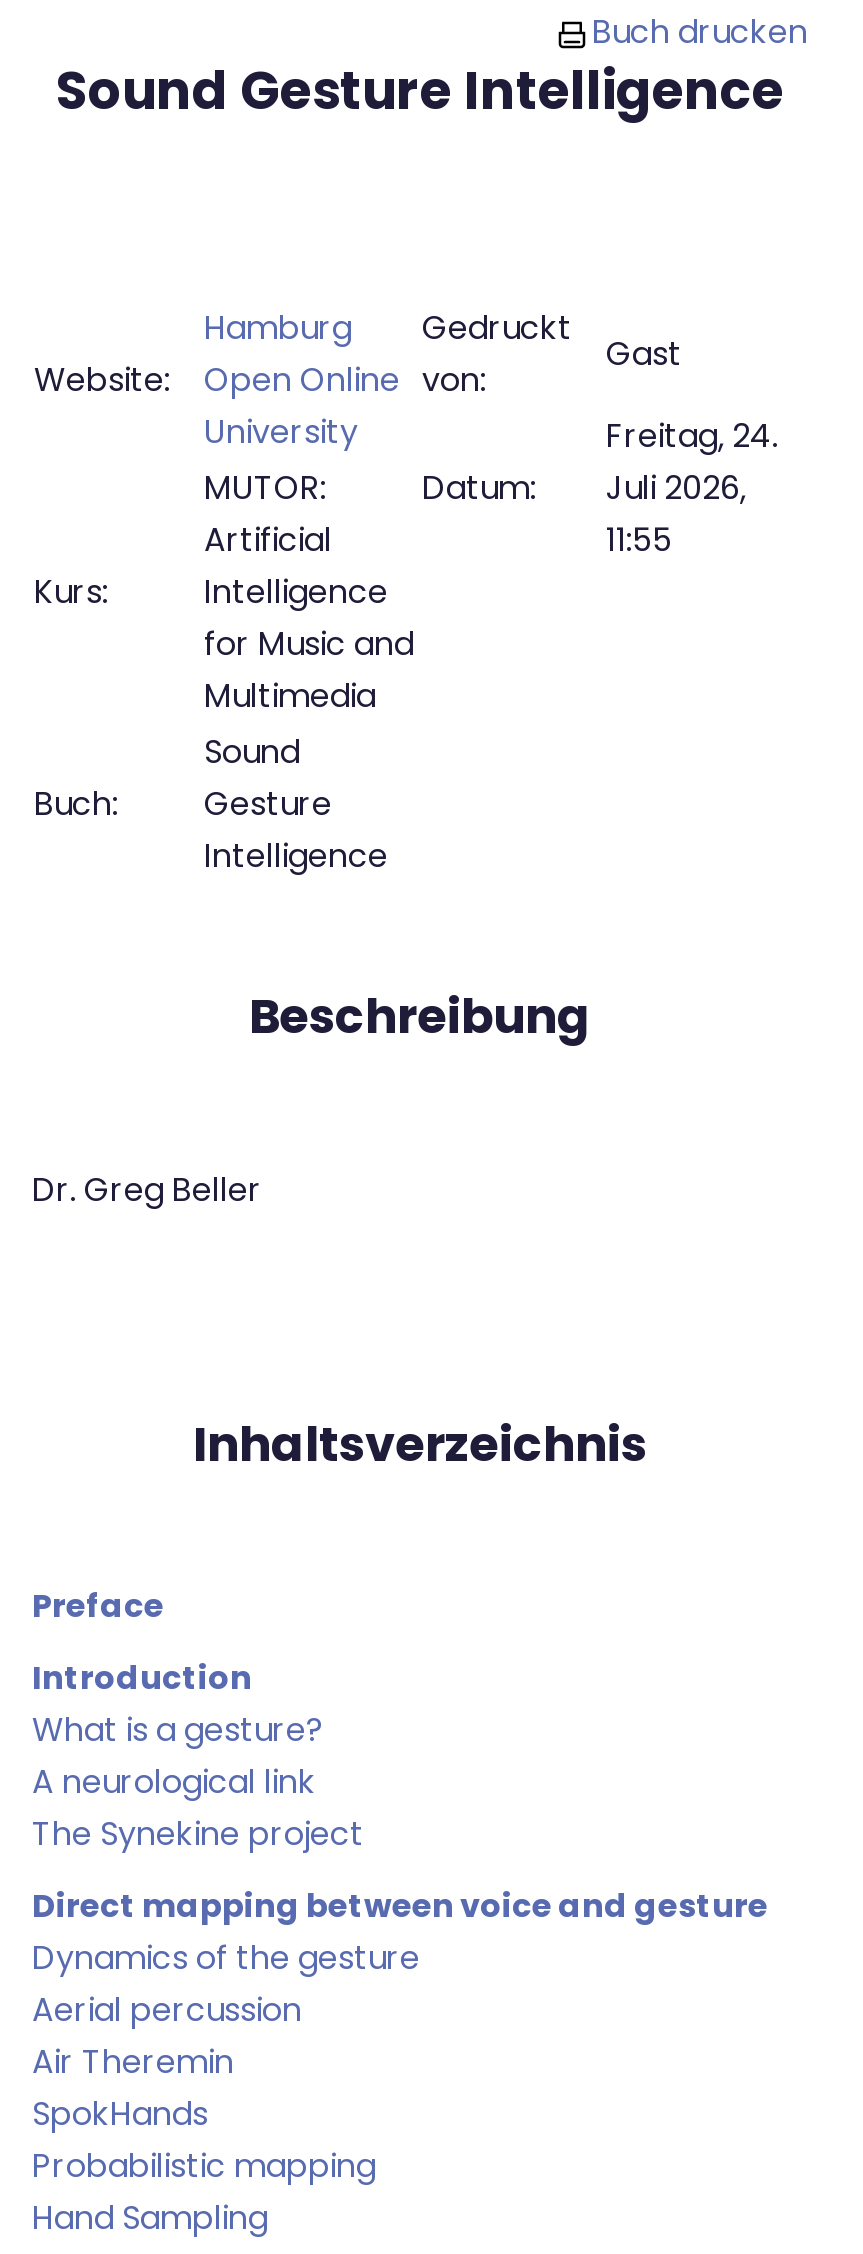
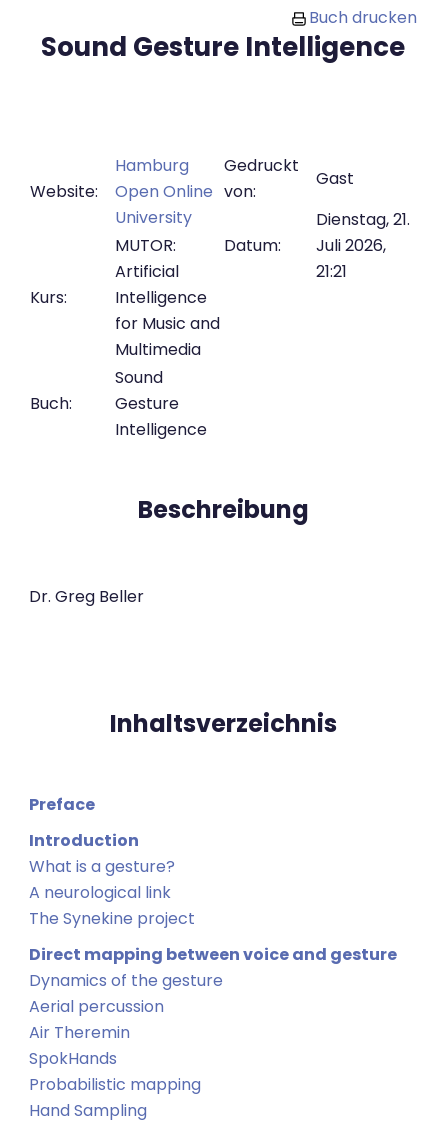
- Freitag, 24.
+ Dienstag, 21.

- 11:55
+ 21:21
